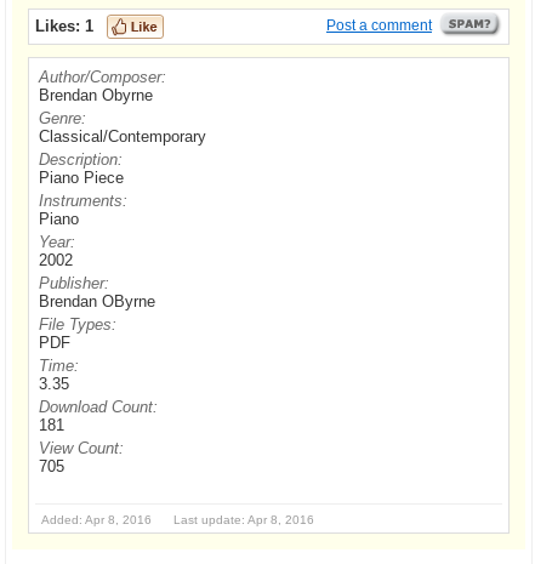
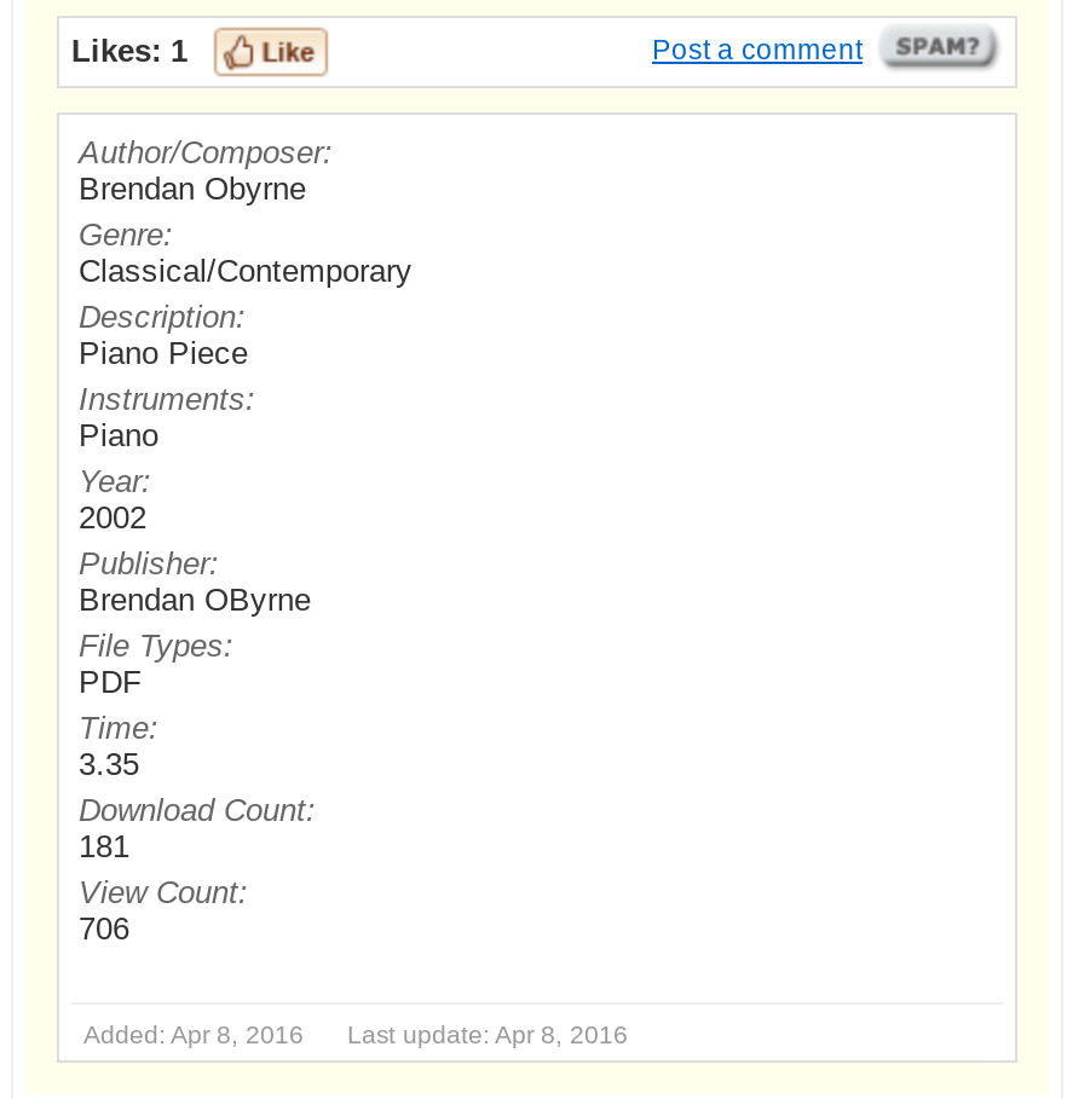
- 705
+ 706
